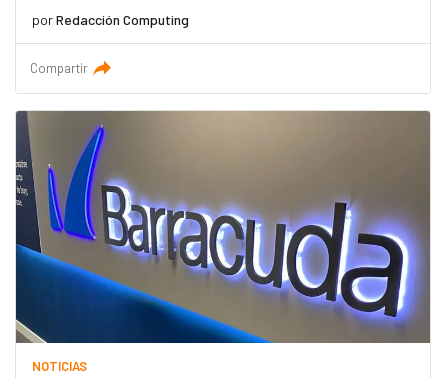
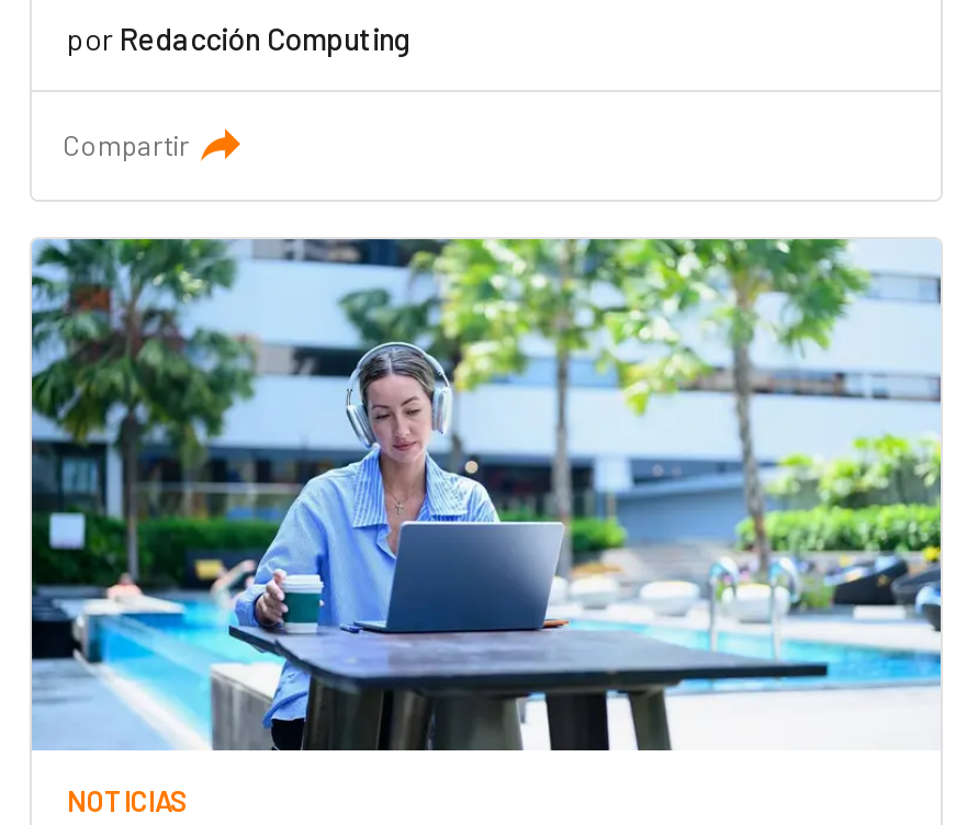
- [image]
+ [image]
